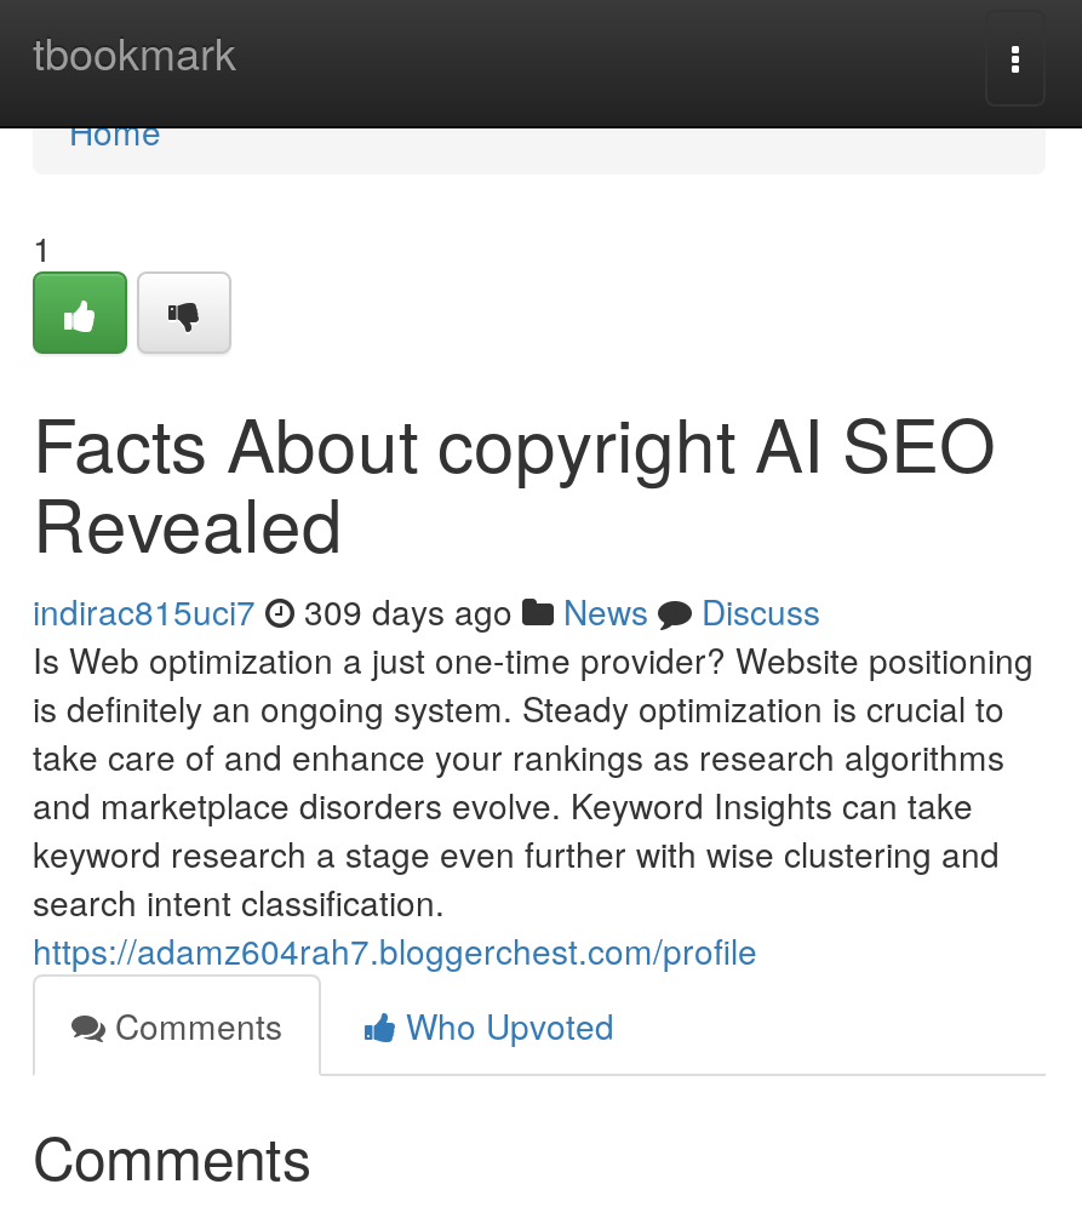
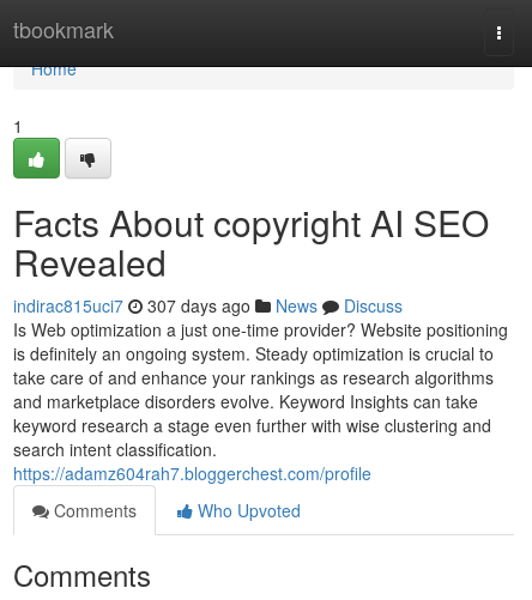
- indirac815uci7 309 days ago News Discuss
+ indirac815uci7 307 days ago News Discuss
